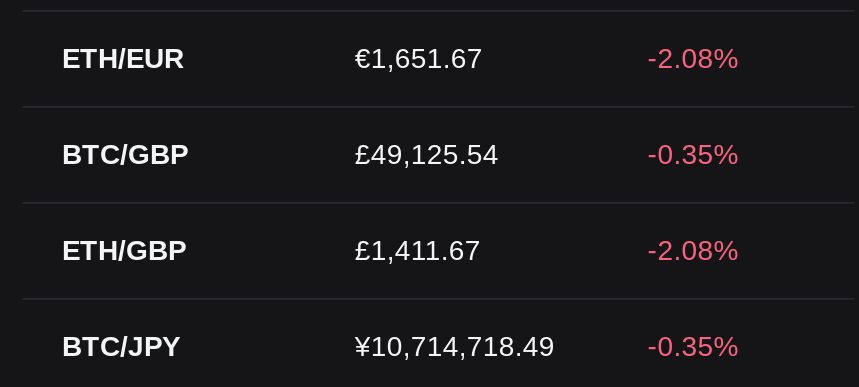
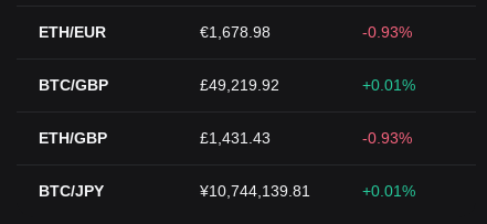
- €1,651.67
+ €1,678.98

- -2.08%
+ -0.93%

- £49,125.54
+ £49,219.92

- -0.35%
+ +0.01%

- £1,411.67
+ £1,431.43

- -2.08%
+ -0.93%

- ¥10,714,718.49
+ ¥10,744,139.81

- -0.35%
+ +0.01%
